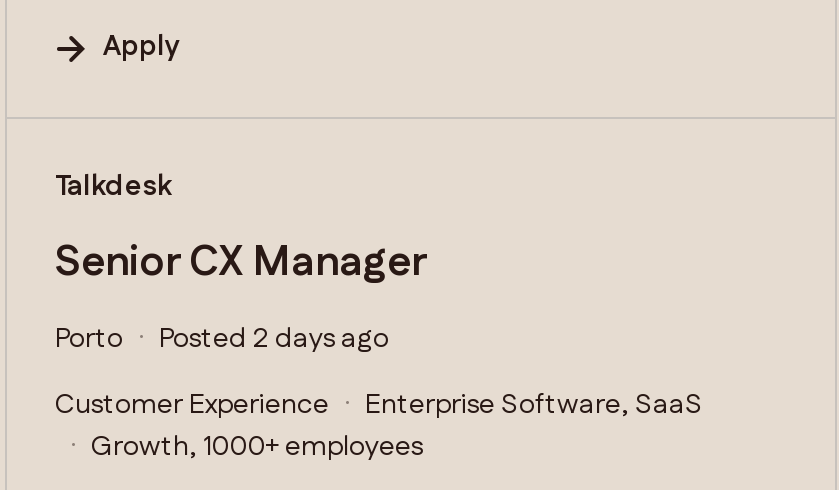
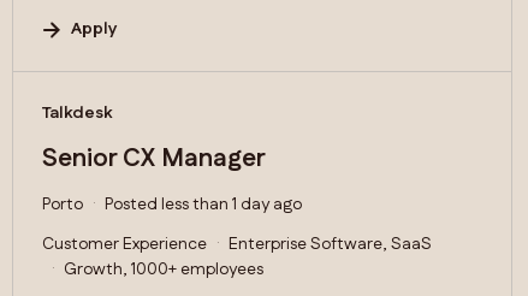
- Posted 2 days ago
+ Posted less than 1 day ago
